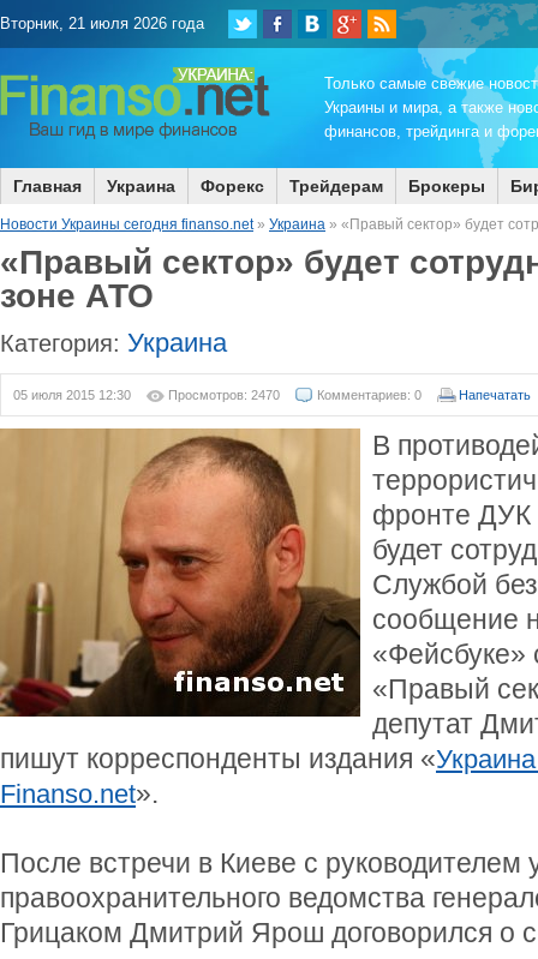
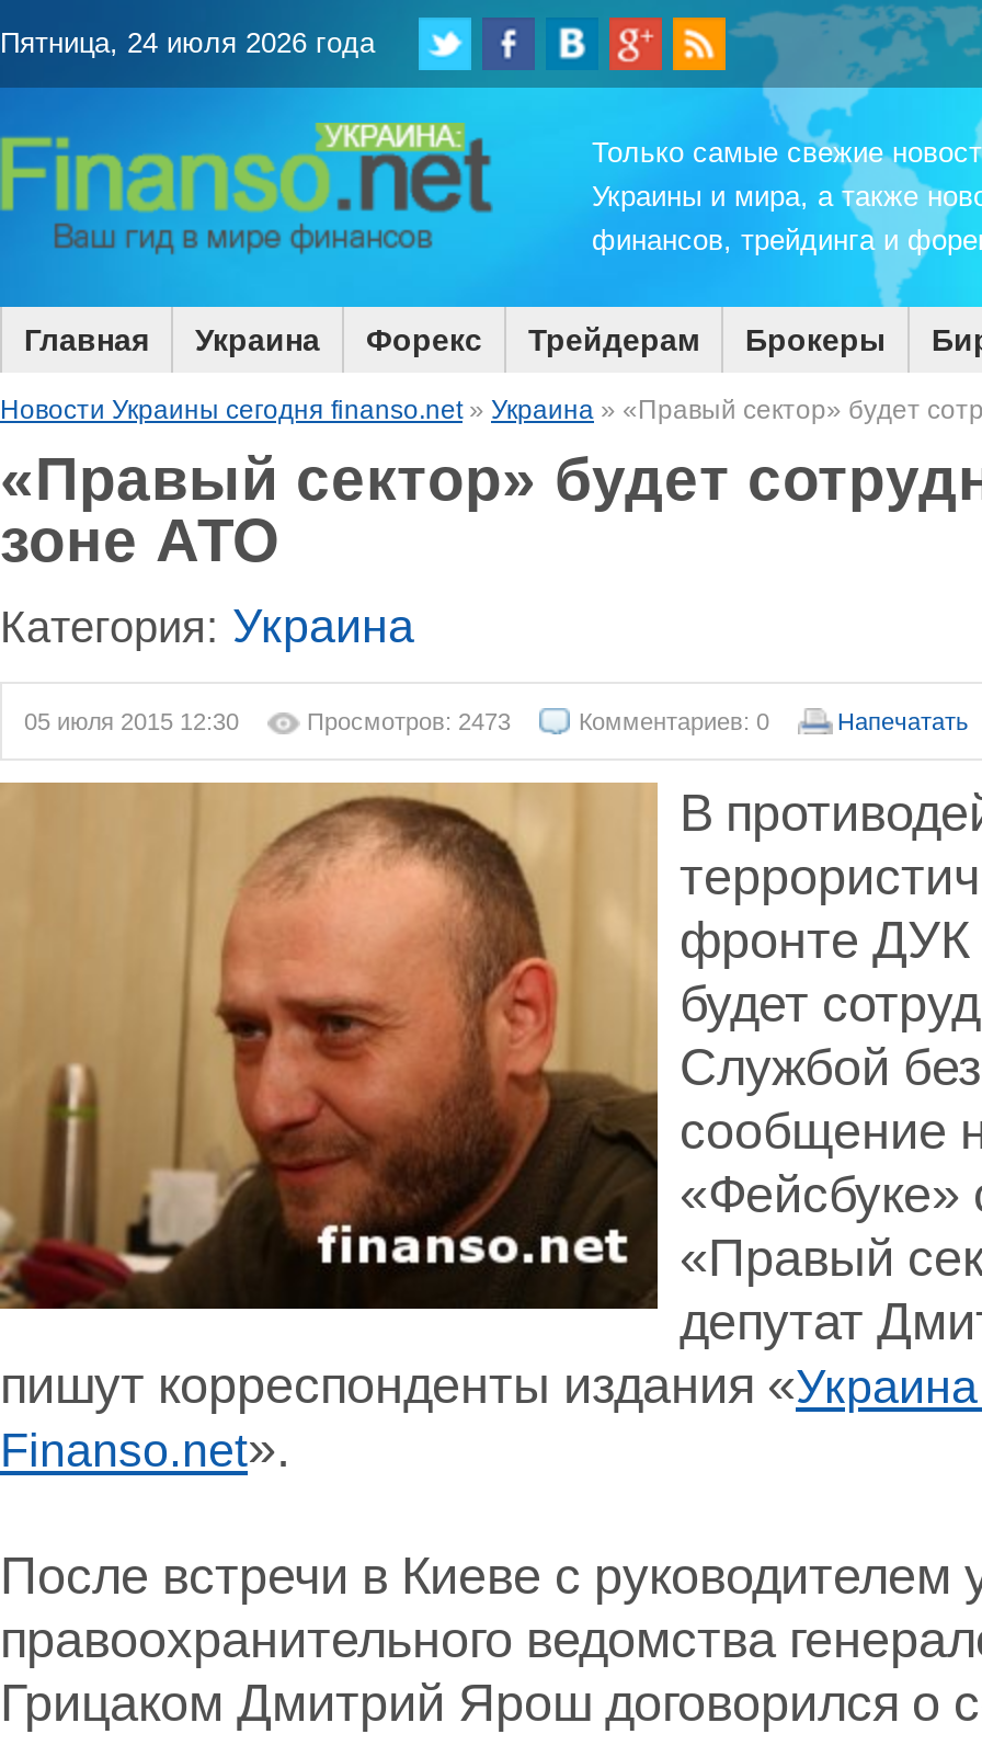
- Вторник, 21 июля 2026 года
+ Пятница, 24 июля 2026 года

- Просмотров: 2470
+ Просмотров: 2473
